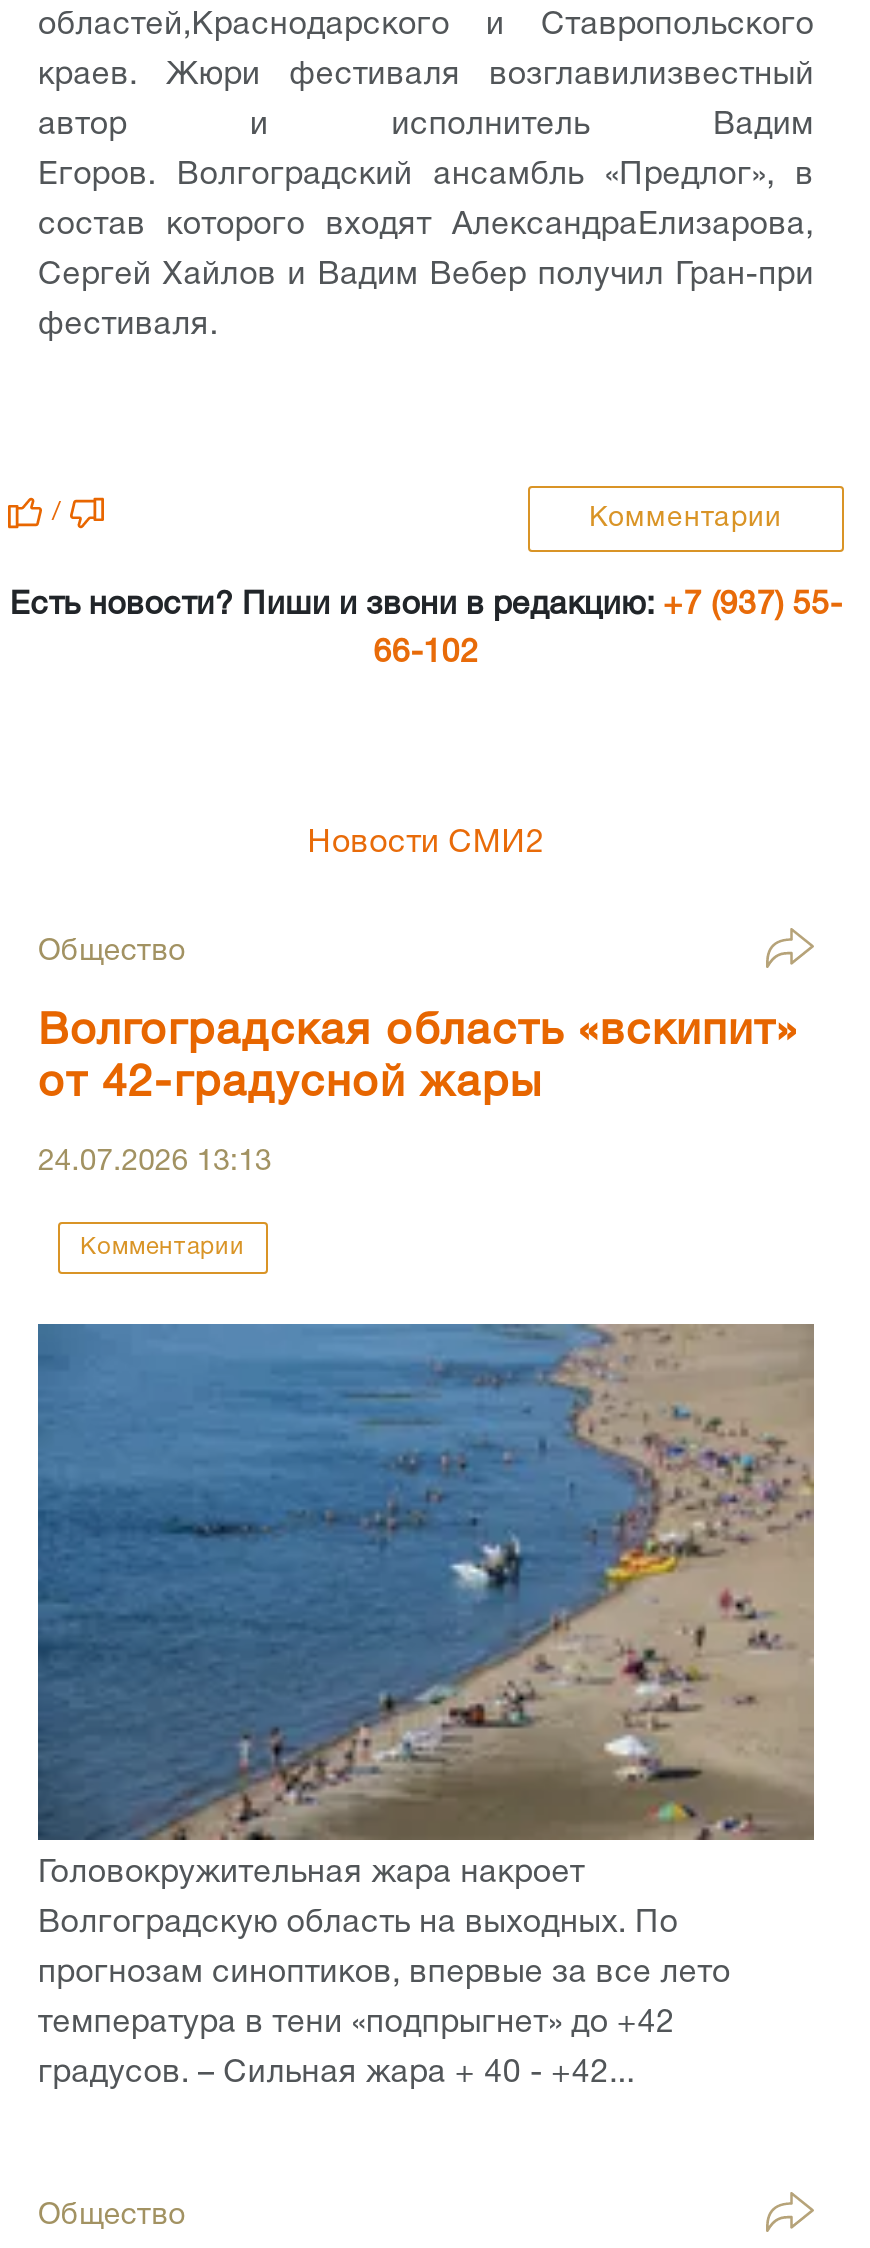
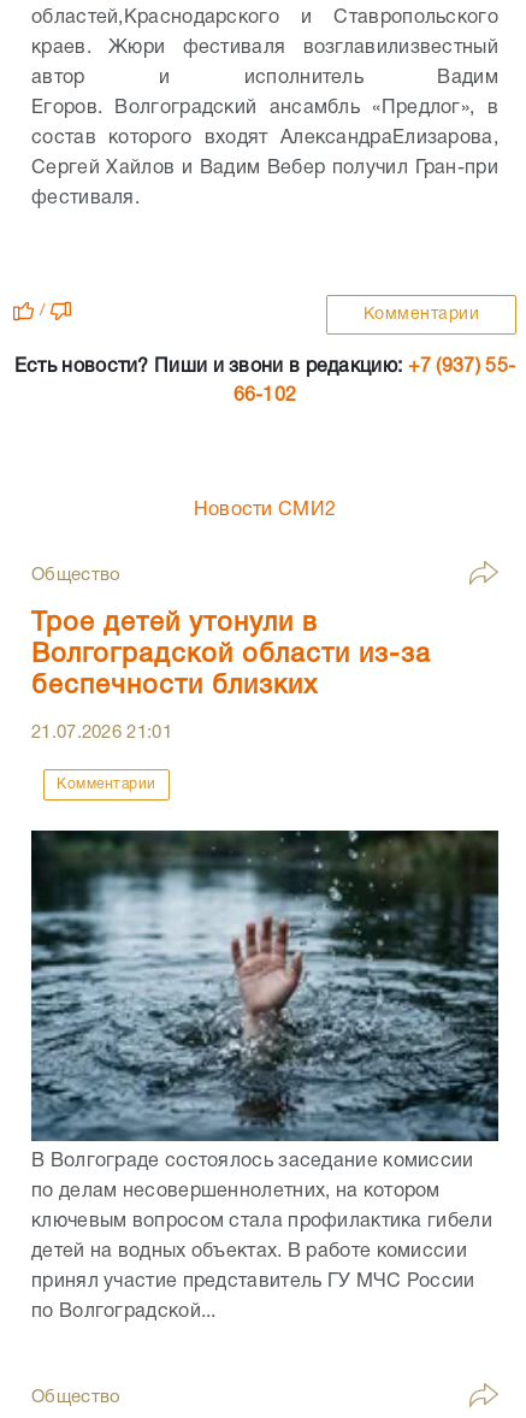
- Волгоградская область «вскипит»
- от 42-градусной жары
+ Трое детей утонули в
+ Волгоградской области из-за
+ беспечности близких

- 24.07.2026 13:13
+ 21.07.2026 21:01

- [image]
- Головокружительная жара накроет
- Волгоградскую область на выходных. По
- прогнозам синоптиков, впервые за все лето
- температура в тени «подпрыгнет» до +42
- градусов. – Сильная жара + 40 - +42...
+ [image]
+ В Волгограде состоялось заседание комиссии
+ по делам несовершеннолетних, на котором
+ ключевым вопросом стала профилактика гибели
+ детей на водных объектах. В работе комиссии
+ принял участие представитель ГУ МЧС России
+ по Волгоградской...
